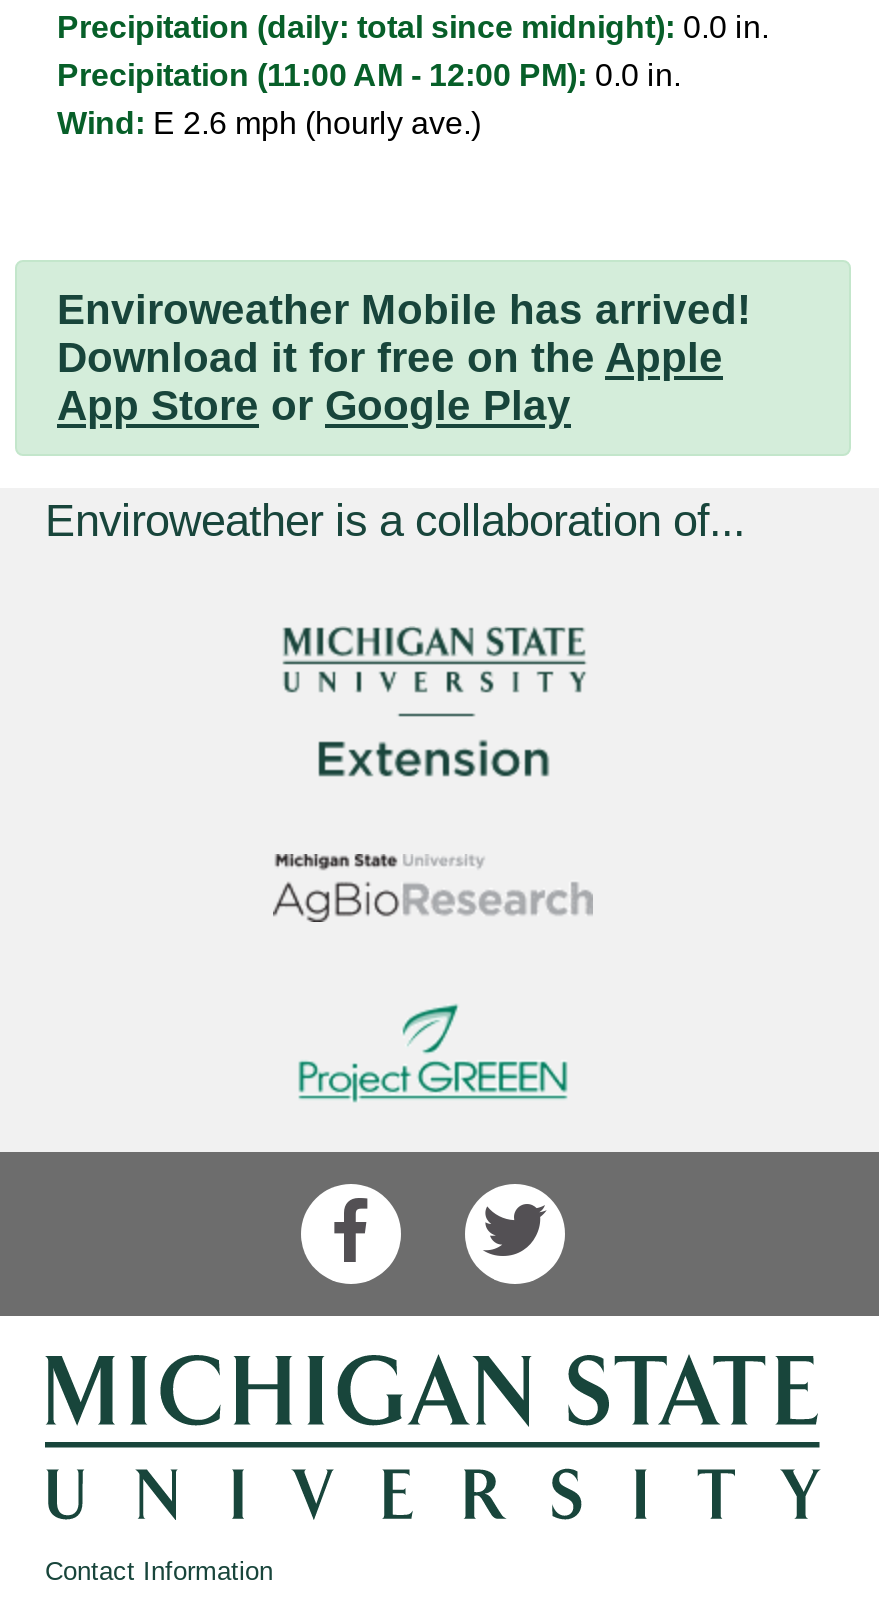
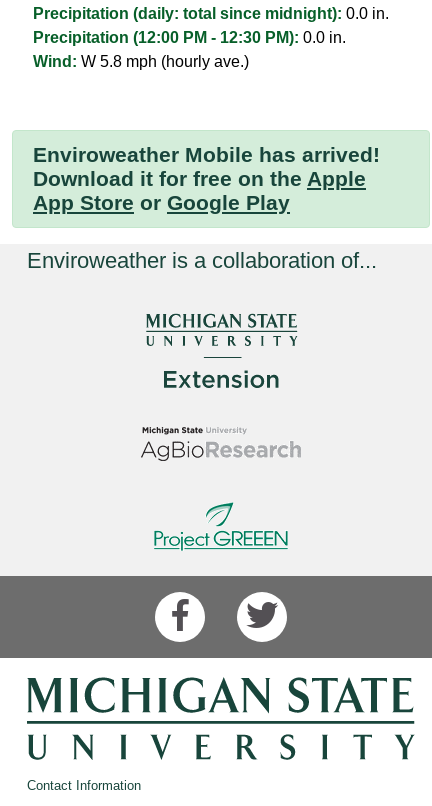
- Precipitation (11:00 AM - 12:00 PM): 0.0 in.
+ Precipitation (12:00 PM - 12:30 PM): 0.0 in.

- Wind: E 2.6 mph (hourly ave.)
+ Wind: W 5.8 mph (hourly ave.)
